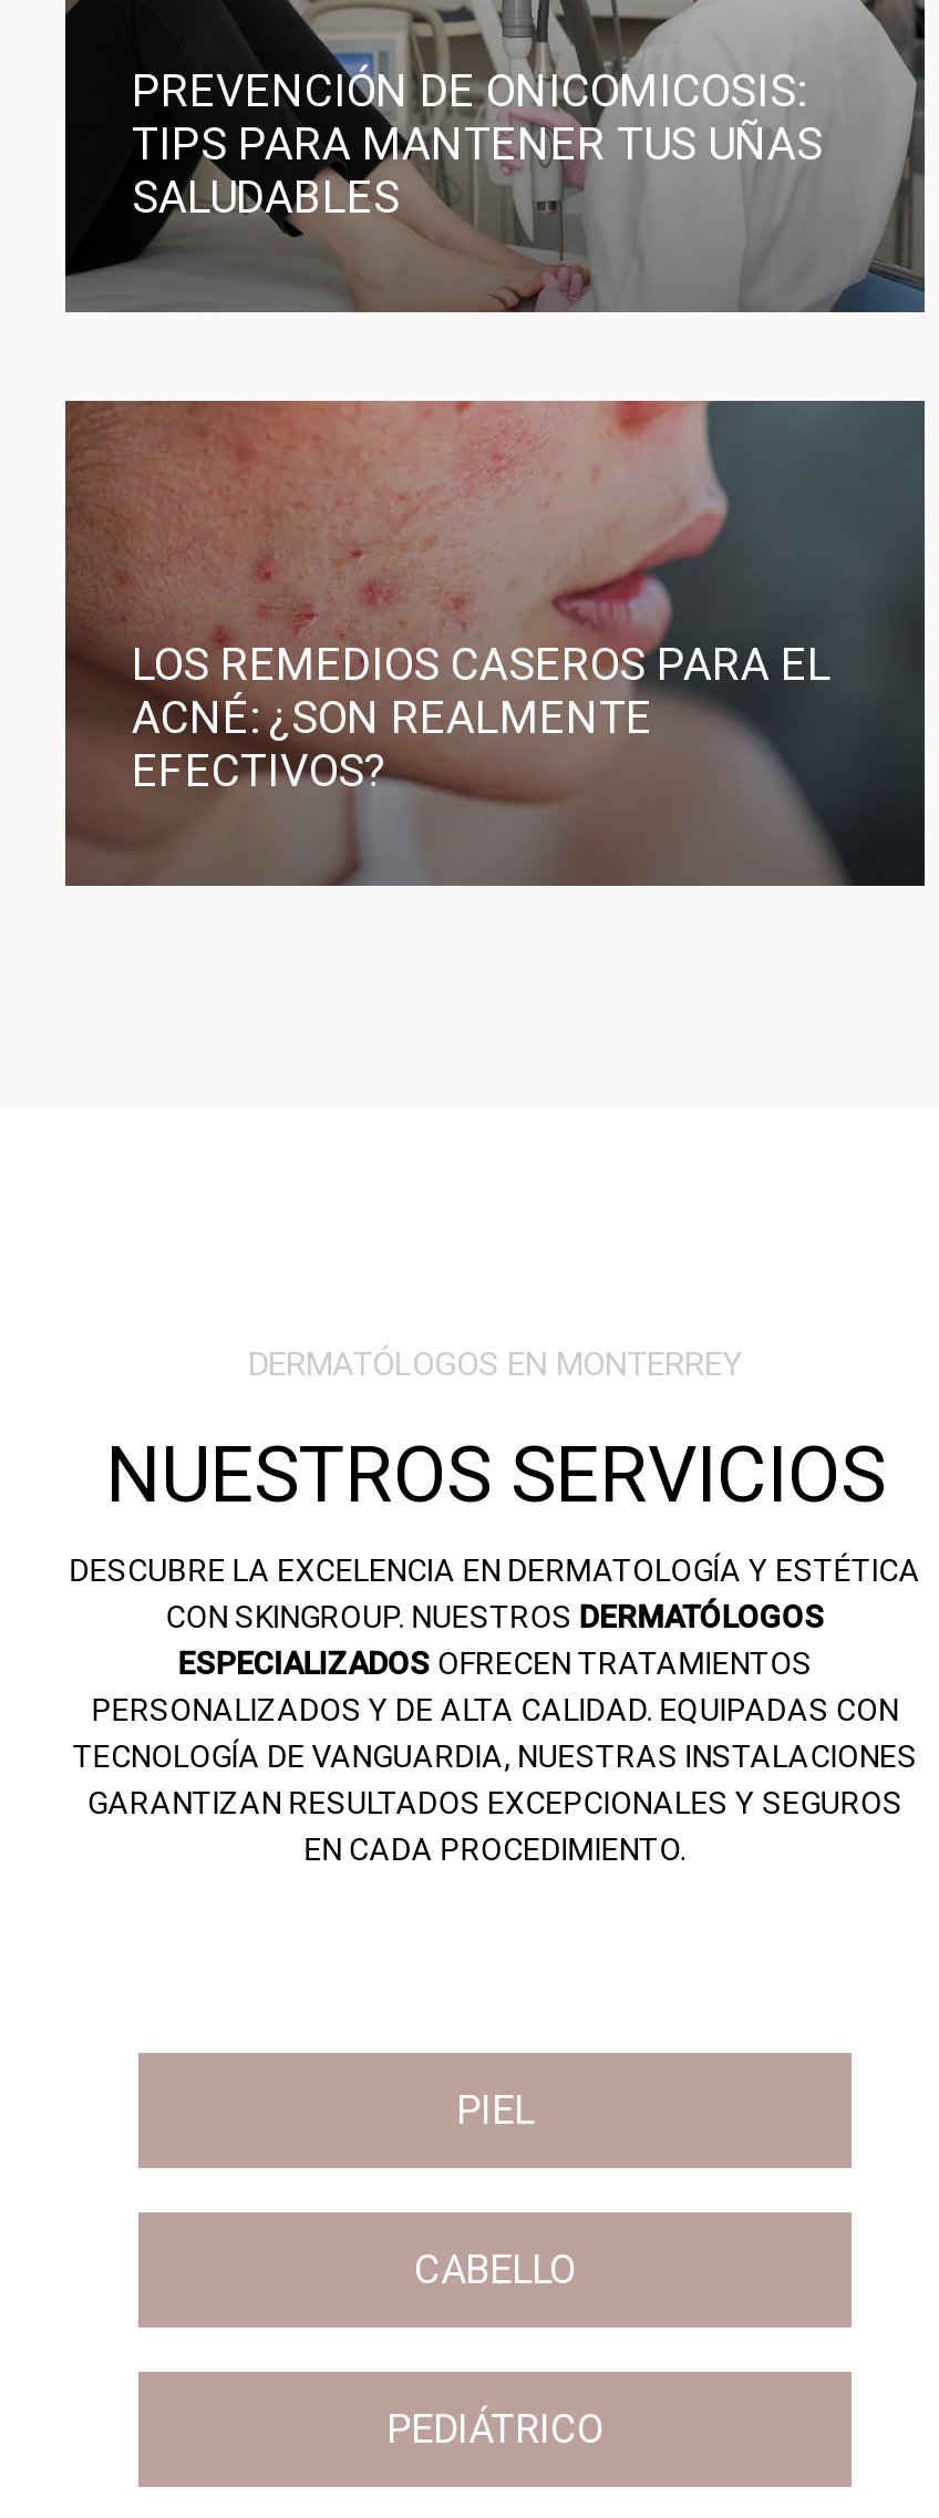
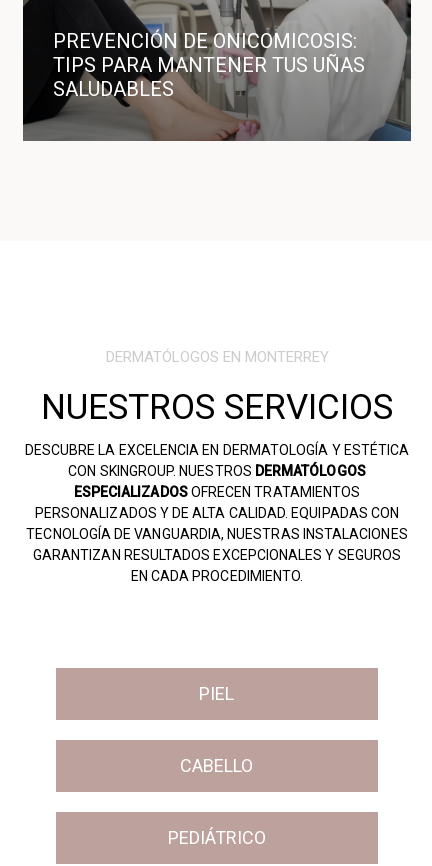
- [image]
- LOS REMEDIOS CASEROS PARA EL
- ACNÉ: ¿SON REALMENTE
- EFECTIVOS?
